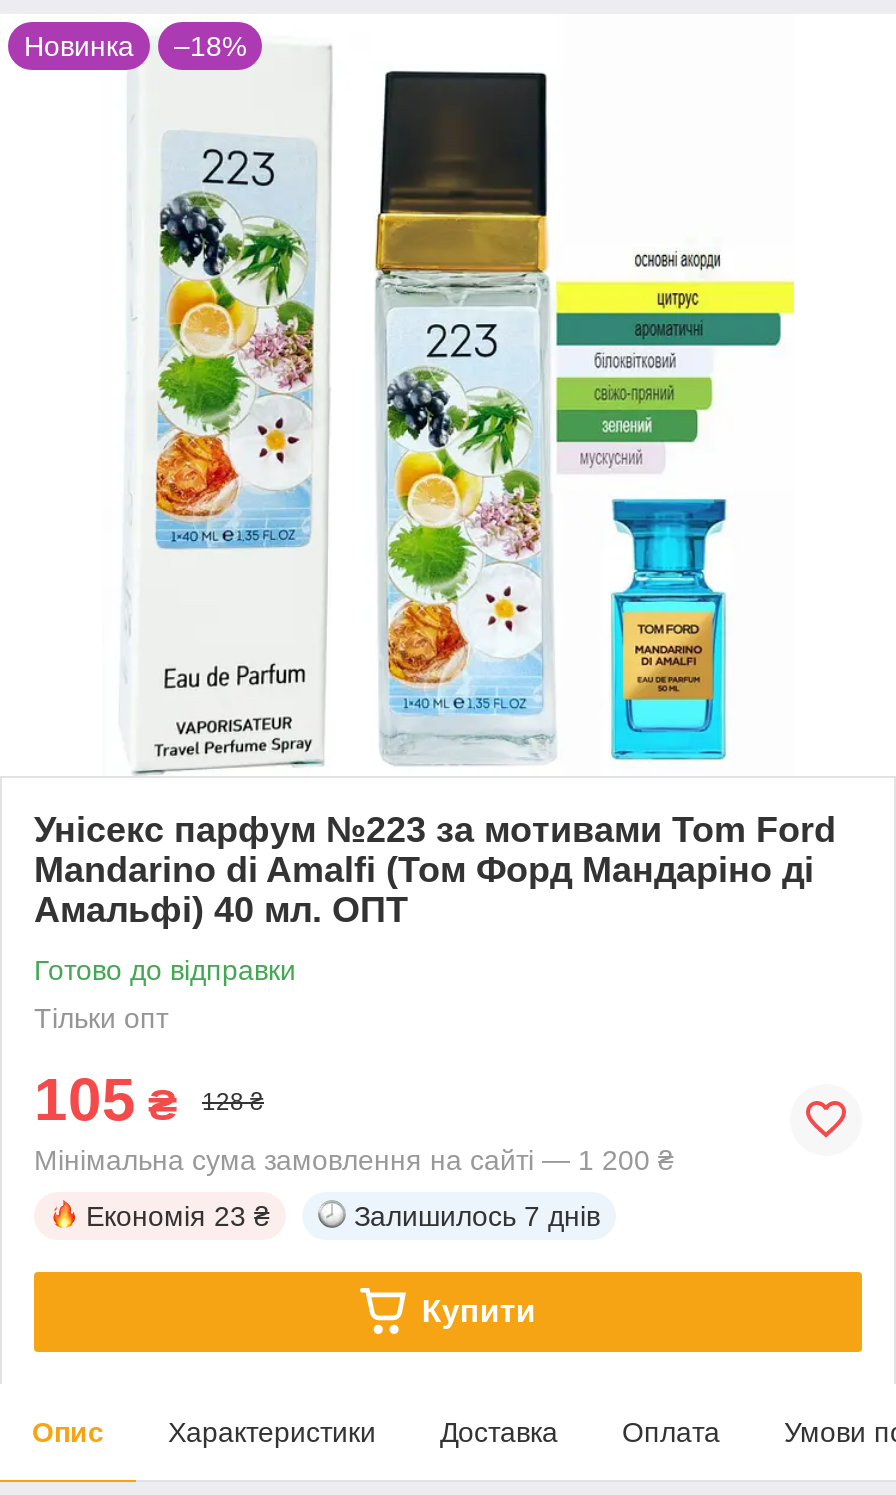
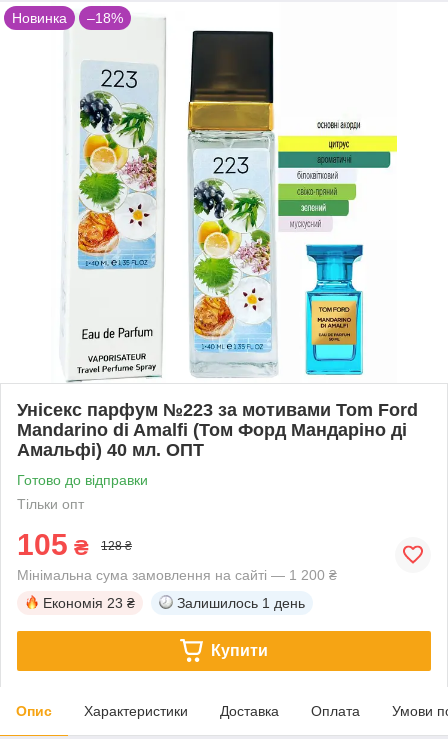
- Залишилось 7 днів
+ Залишилось 1 день
